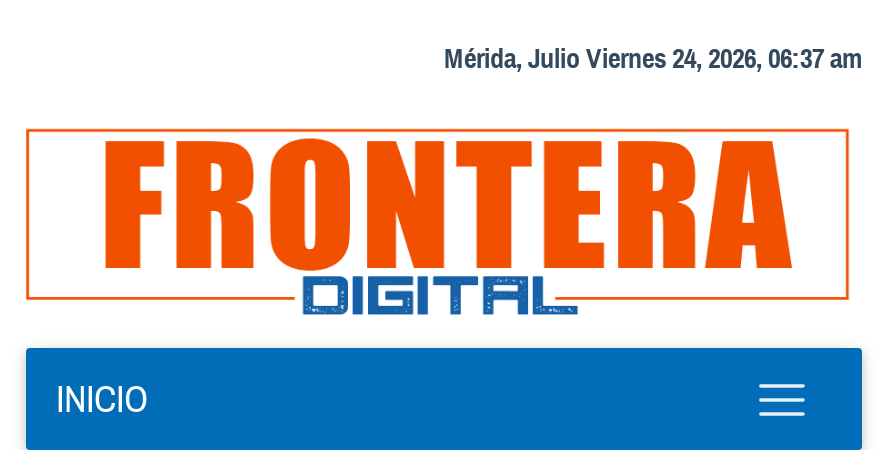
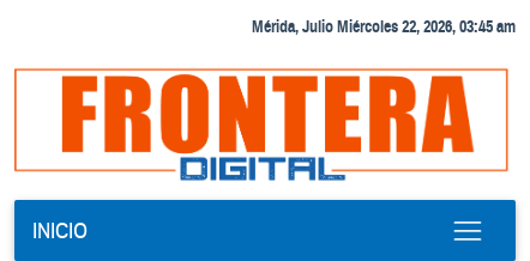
- Mérida, Julio Viernes 24, 2026, 06:37 am
+ Mérida, Julio Miércoles 22, 2026, 03:45 am
